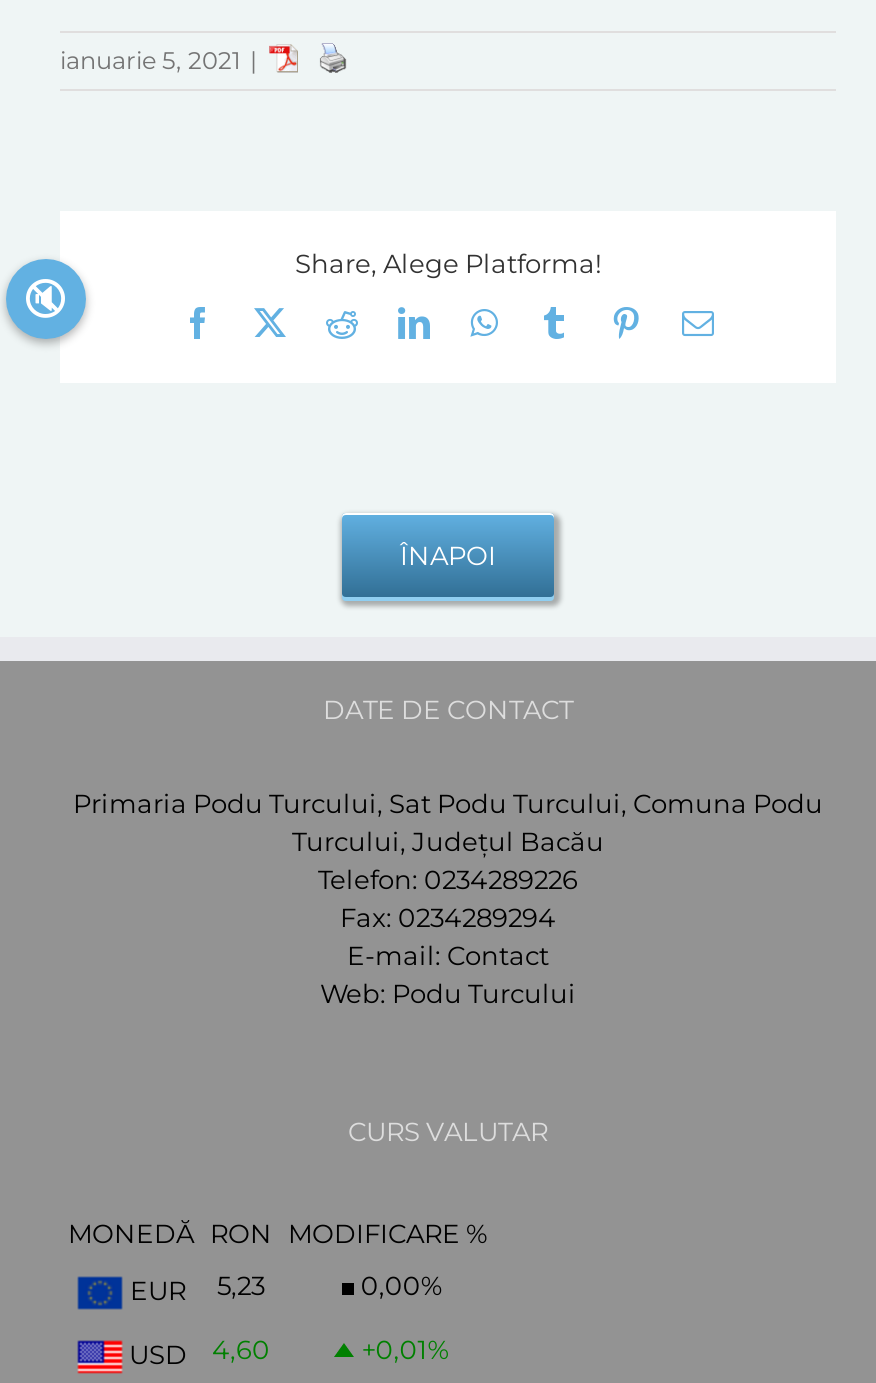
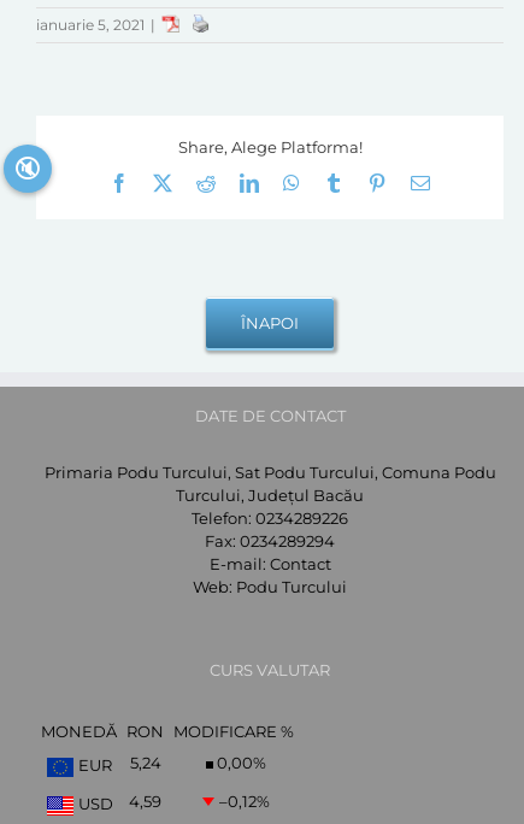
- EUR 5,23
+ EUR 5,24

- USD 4,60
+ USD 4,59

- +0,01%
+ –0,12%
